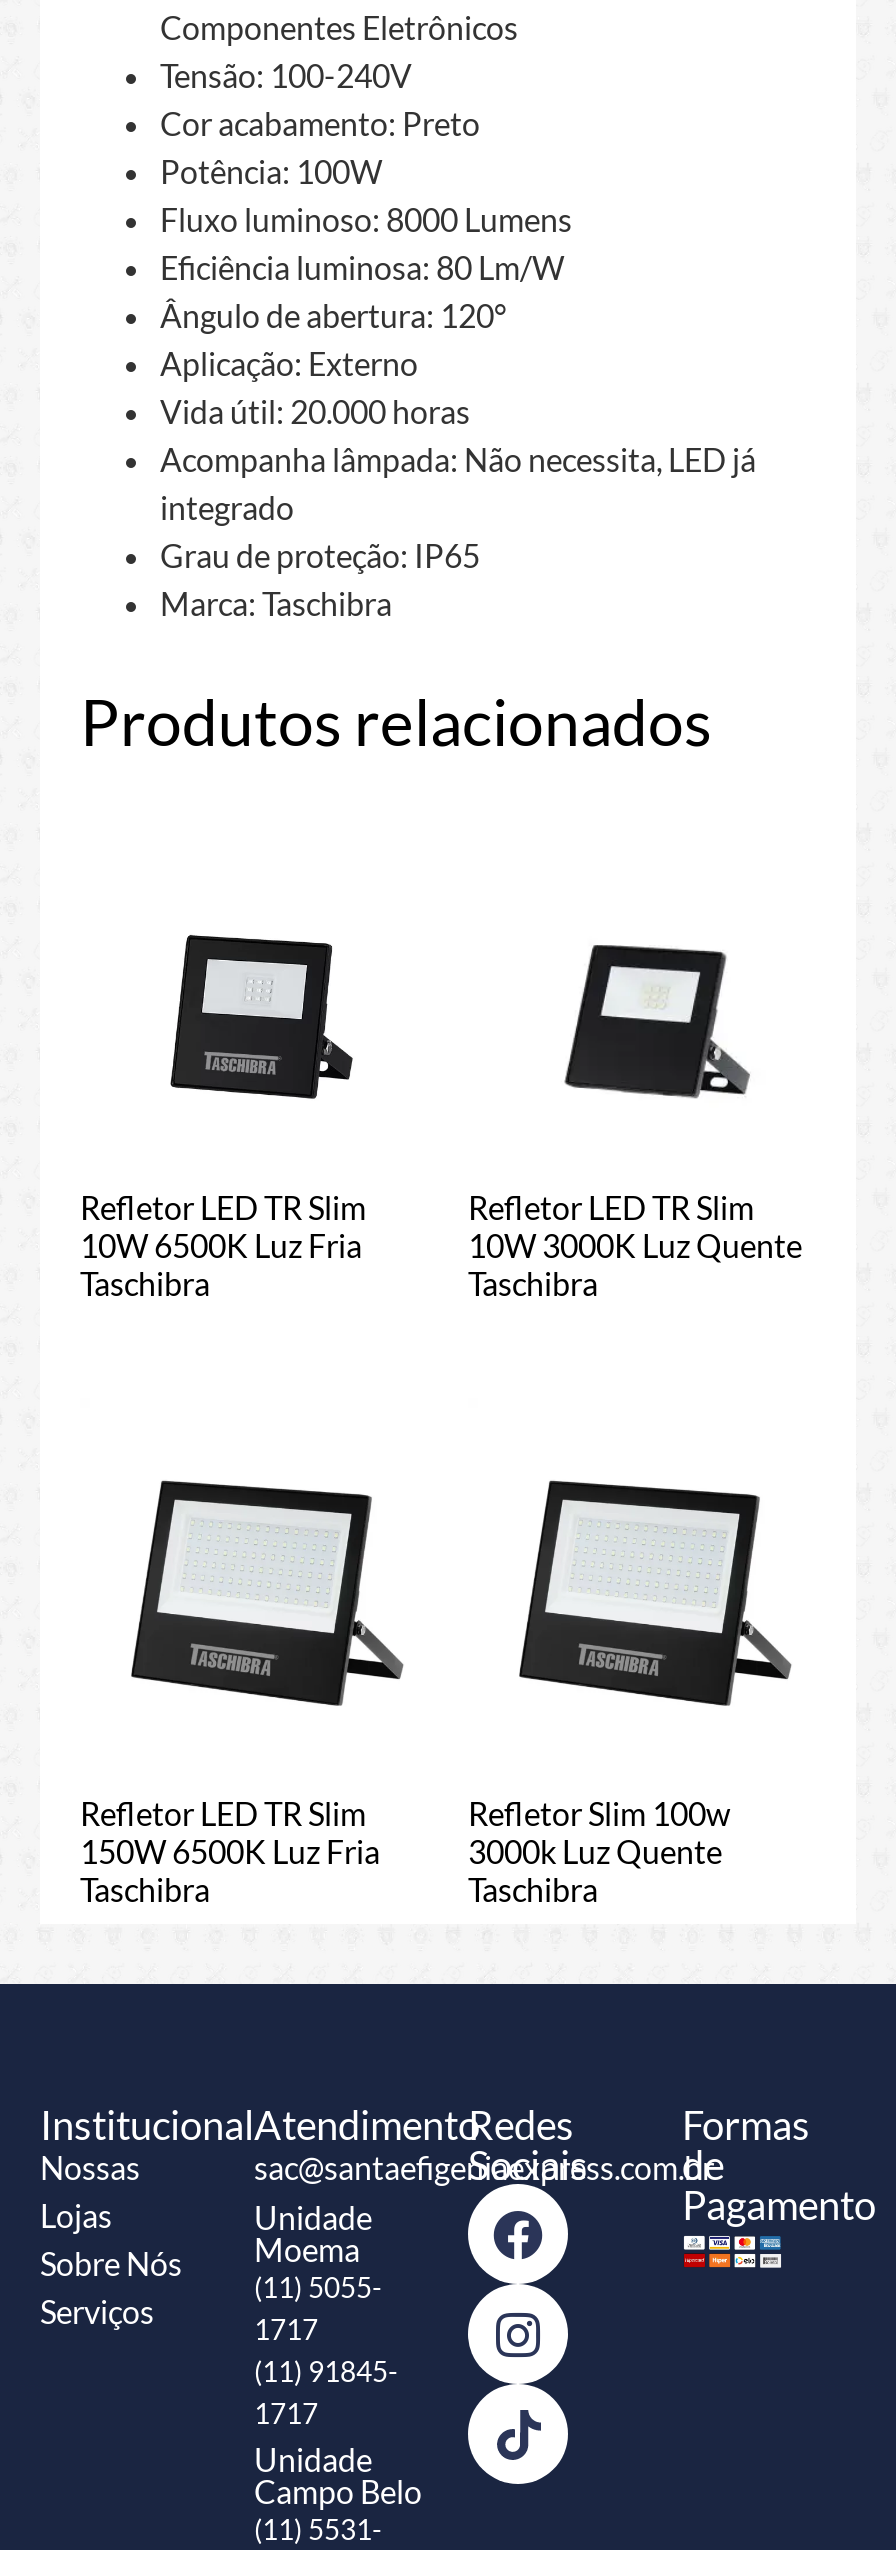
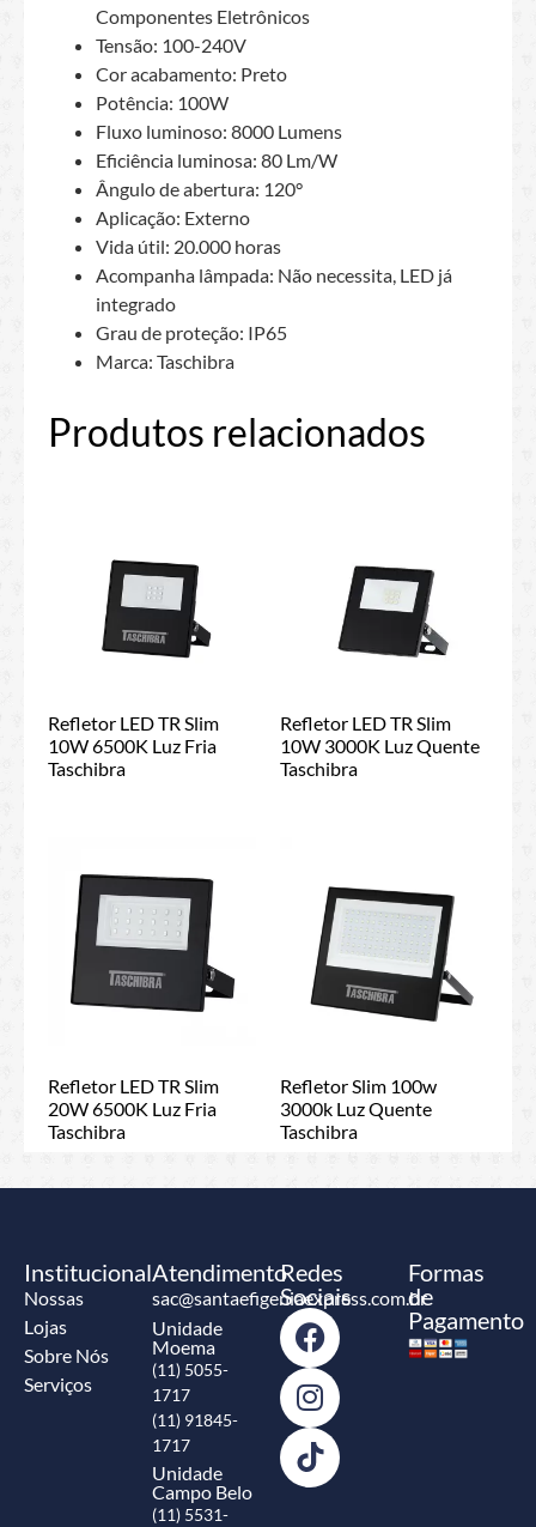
- [image]
+ [image]

- 150W 6500K Luz Fria
+ 20W 6500K Luz Fria
